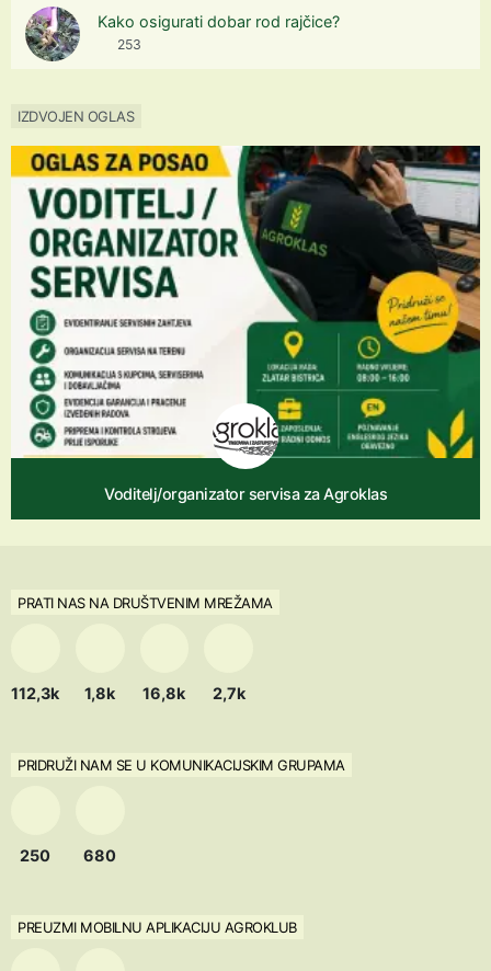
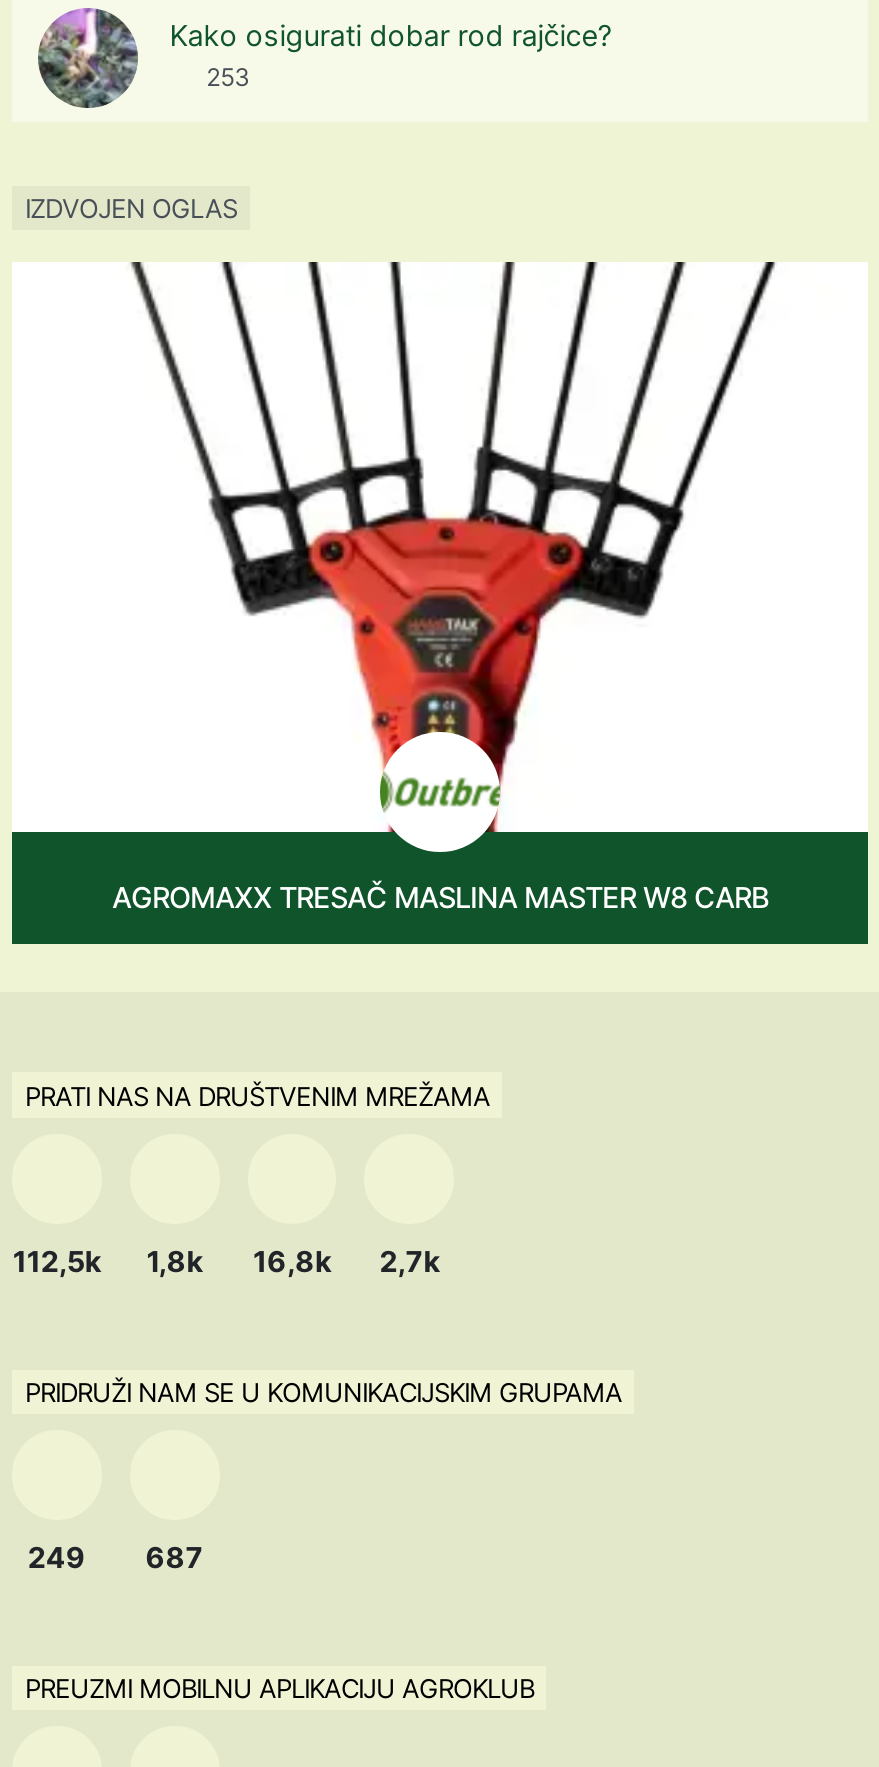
- [image]
- Voditelj/organizator servisa za Agroklas
+ [image]
+ AGROMAXX TRESAČ MASLINA MASTER W8 CARB

- 112,3k 1,8k 16,8k 2,7k
+ 112,5k 1,8k 16,8k 2,7k

- 250
+ 249

- 680
+ 687
